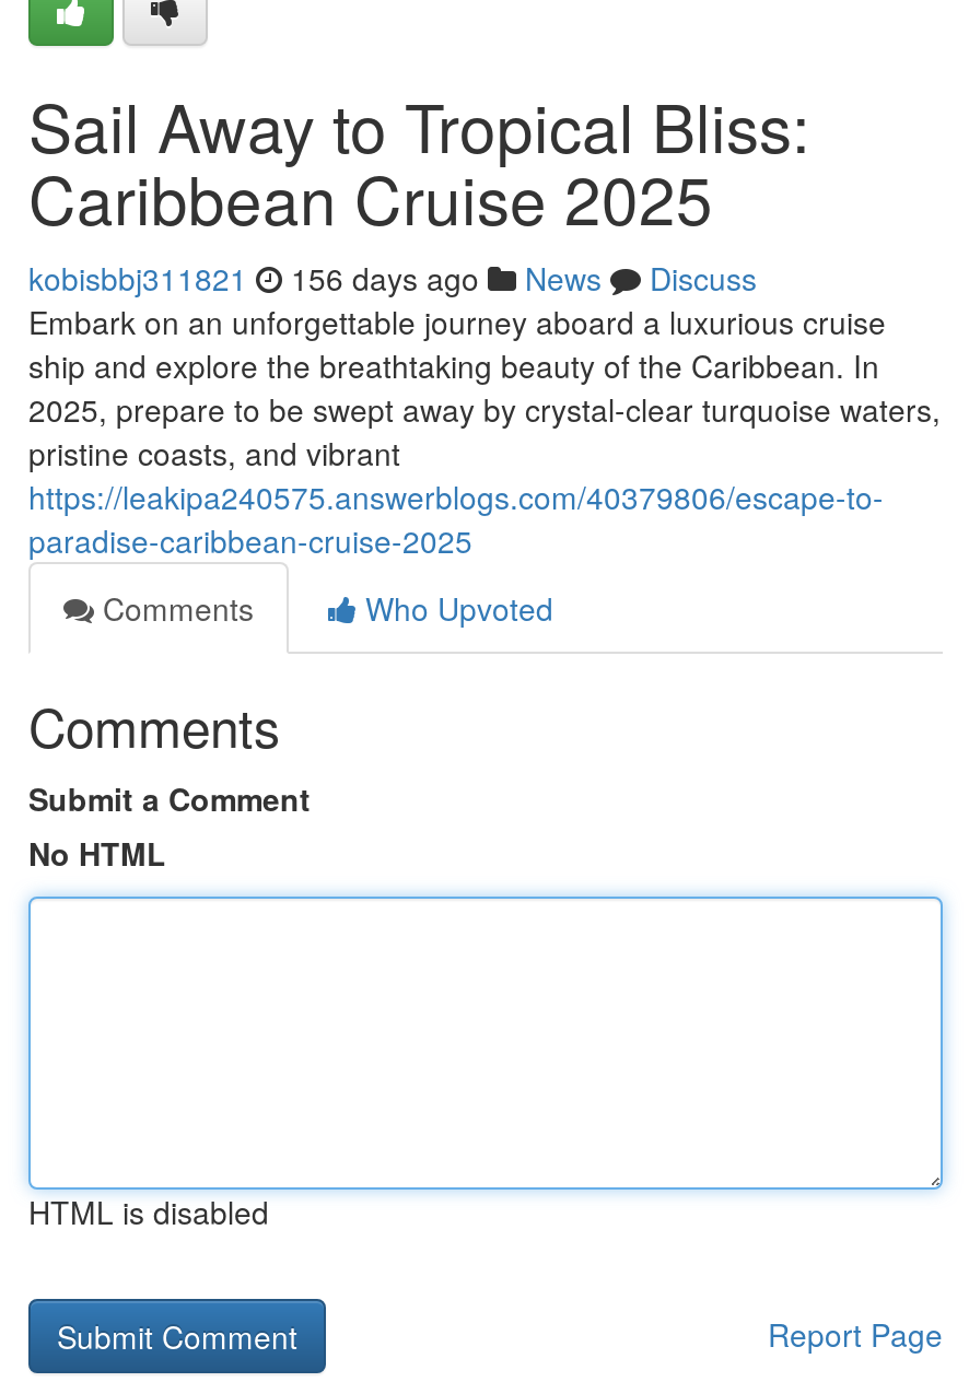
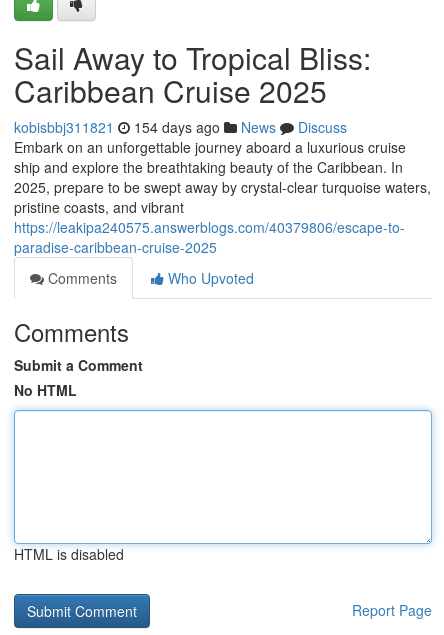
- kobisbbj311821 156 days ago News Discuss
+ kobisbbj311821 154 days ago News Discuss
